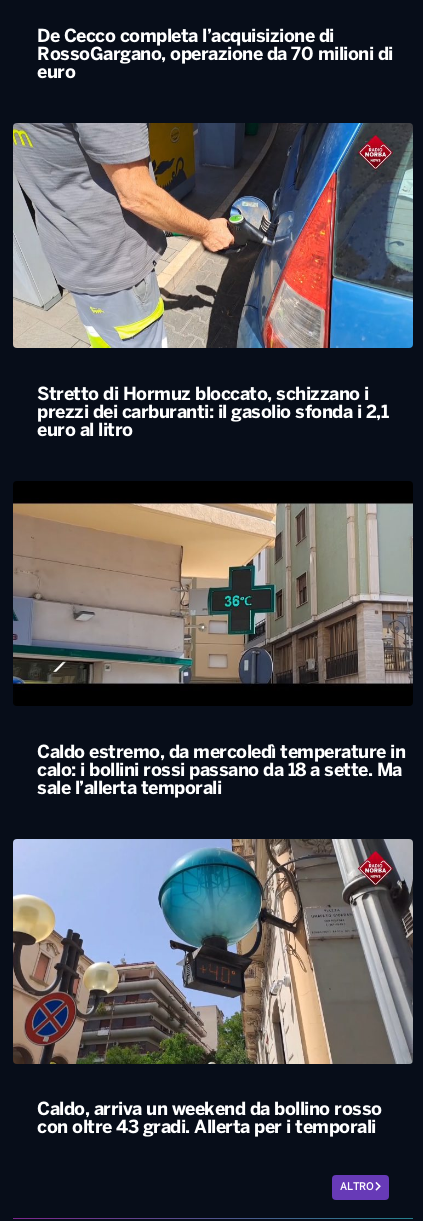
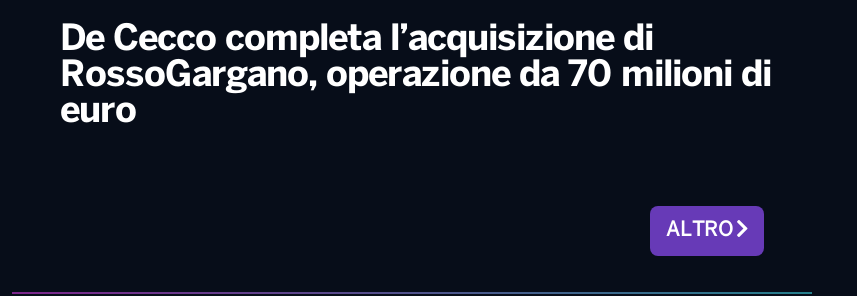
- [image]
- Stretto di Hormuz bloccato, schizzano i
- prezzi dei carburanti: il gasolio sfonda i 2,1
- euro al litro

- [image]

- Caldo estremo, da mercoledì temperature in
- calo: i bollini rossi passano da 18 a sette. Ma
- sale l’allerta temporali

- [image]
- Caldo, arriva un weekend da bollino rosso
- con oltre 43 gradi. Allerta per i temporali
